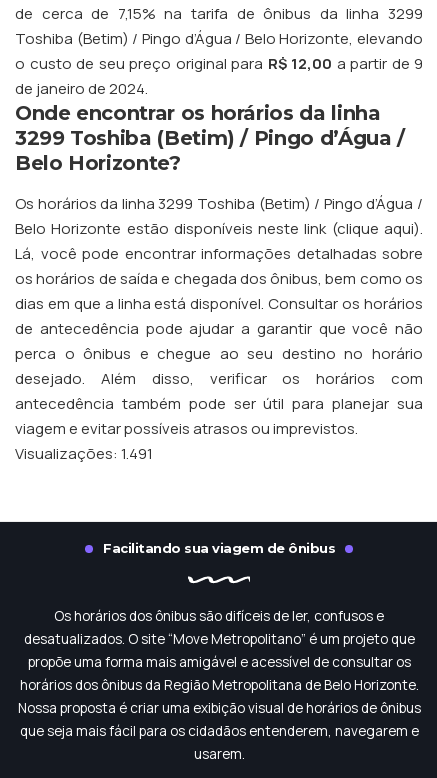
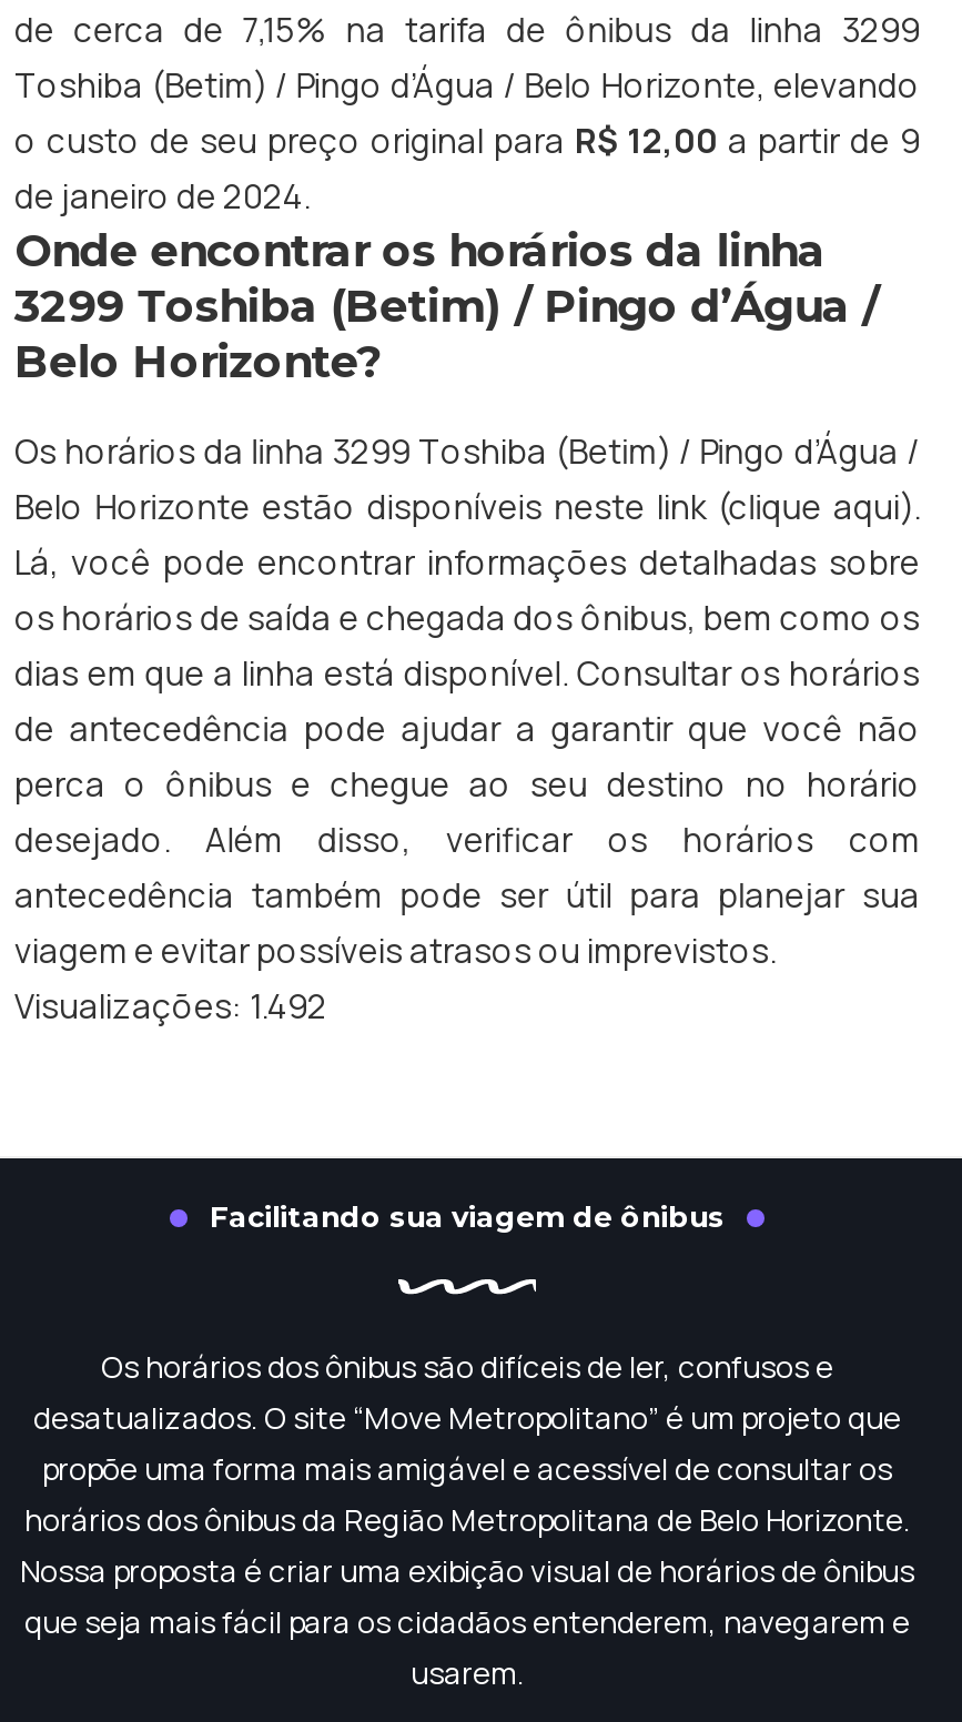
- Visualizações: 1.491
+ Visualizações: 1.492
